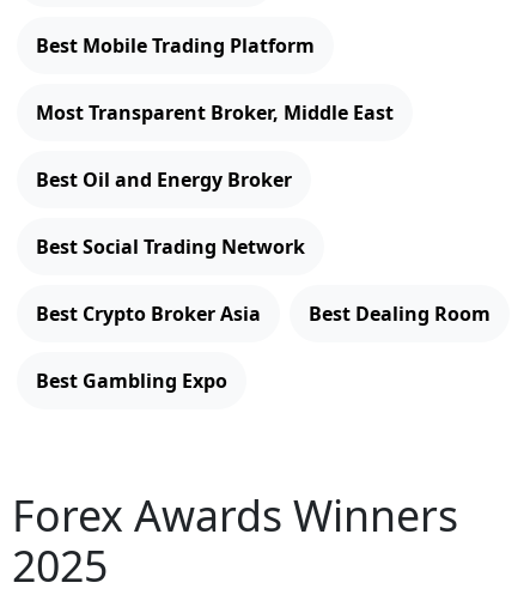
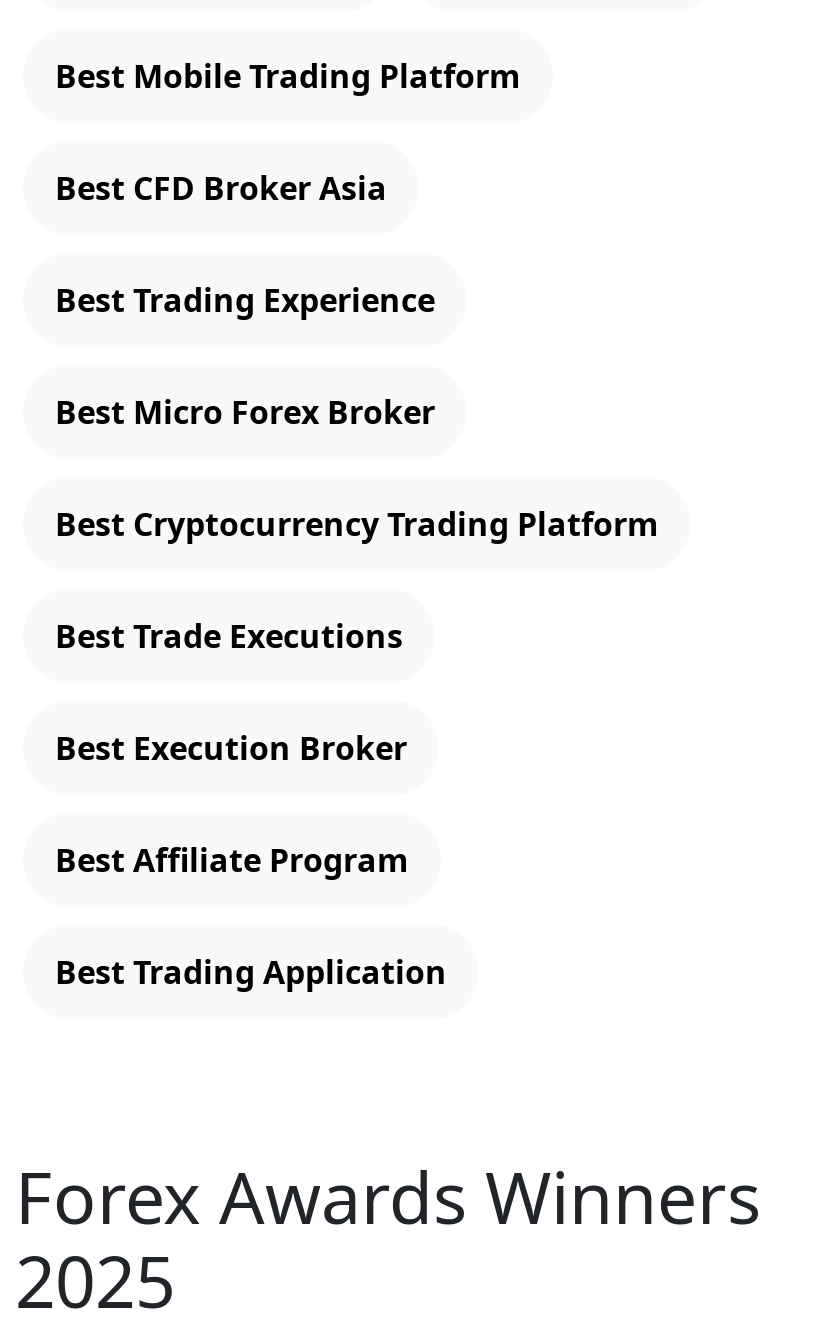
- Most Transparent Broker, Middle East
- Best Oil and Energy Broker
- Best Social Trading Network
- Best Crypto Broker Asia
- Best Dealing Room
- Best Gambling Expo
+ Best CFD Broker Asia
+ Best Trading Experience
+ Best Micro Forex Broker
+ Best Cryptocurrency Trading Platform
+ Best Trade Executions
+ Best Execution Broker
+ Best Affiliate Program
+ Best Trading Application
